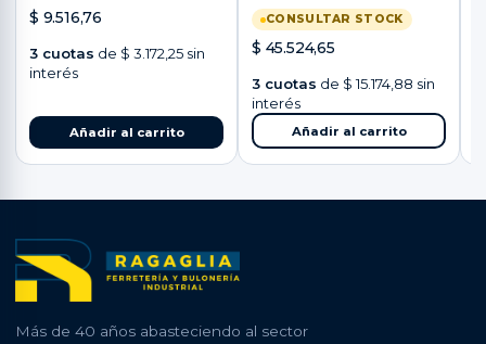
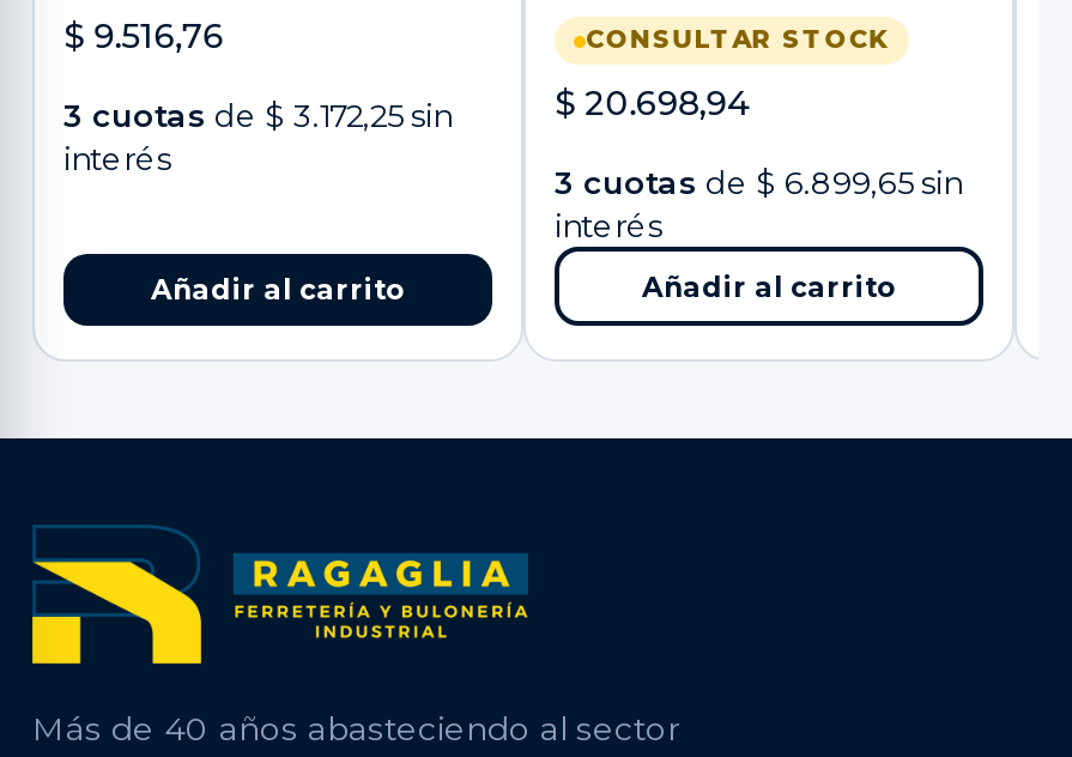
- $45.524,65
+ $20.698,94

- 3 cuotas de $15.174,88 sin
+ 3 cuotas de $6.899,65 sin
